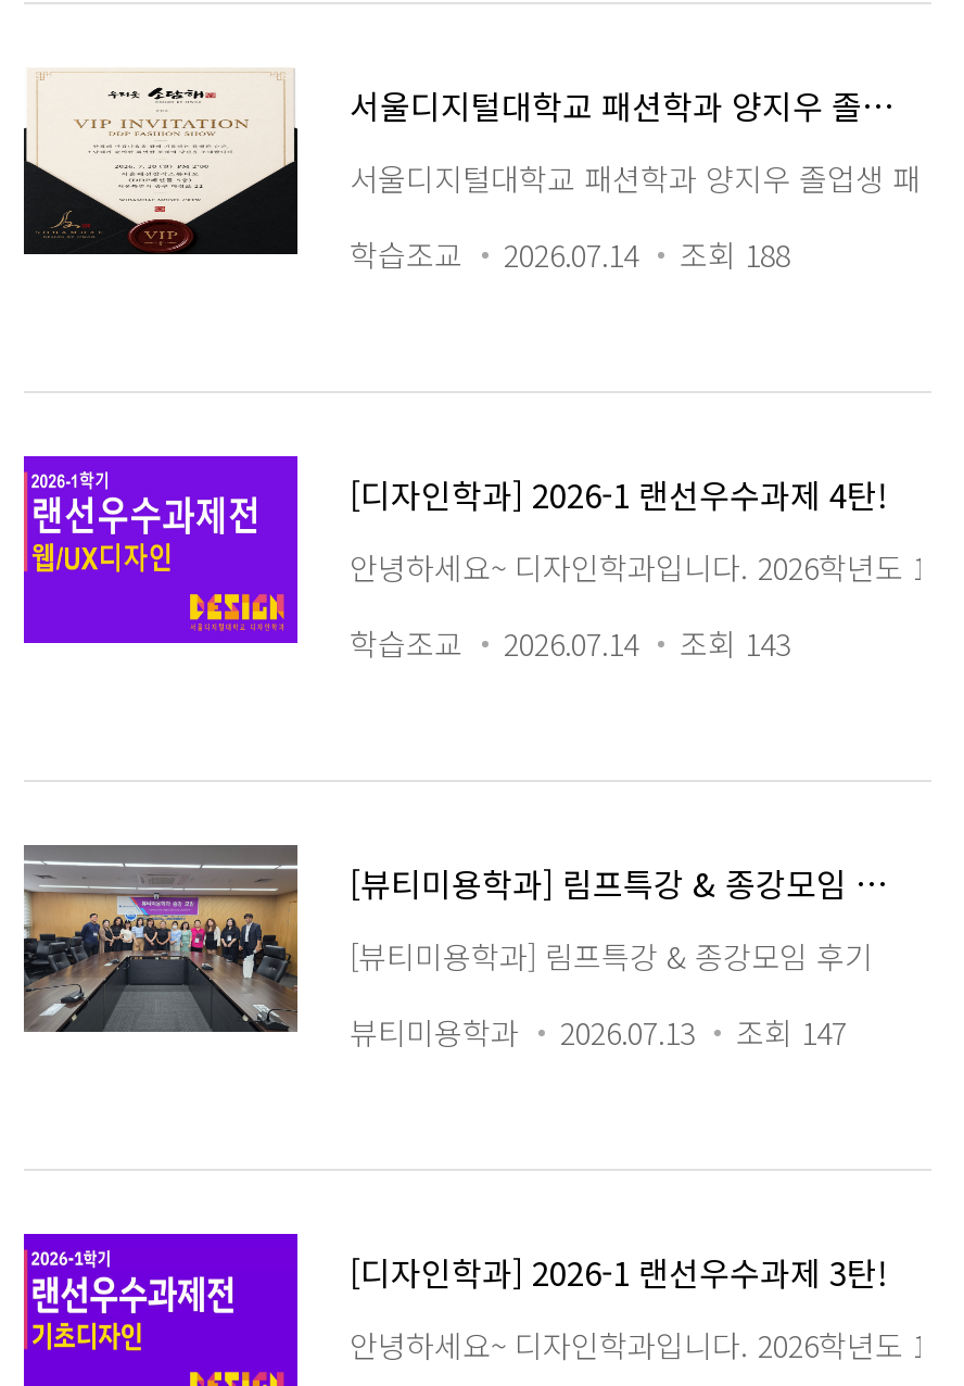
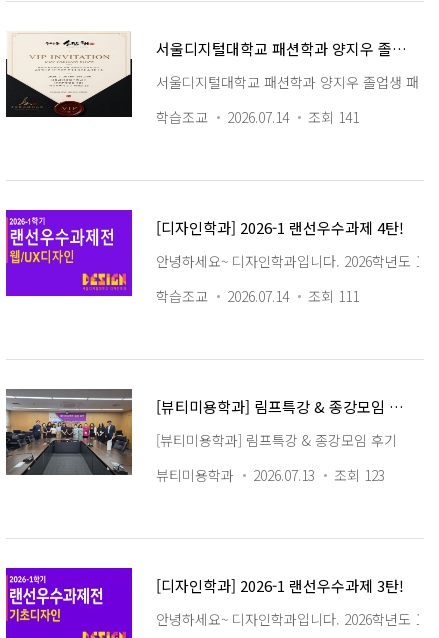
- 학습조교 2026.07.14 조회 188
+ 학습조교 2026.07.14 조회 141

- 학습조교 2026.07.14 조회 143
+ 학습조교 2026.07.14 조회 111

- 뷰티미용학과 2026.07.13 조회 147
+ 뷰티미용학과 2026.07.13 조회 123
